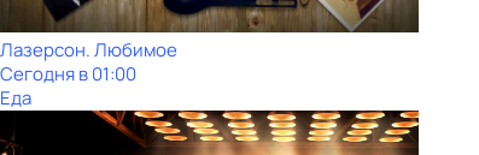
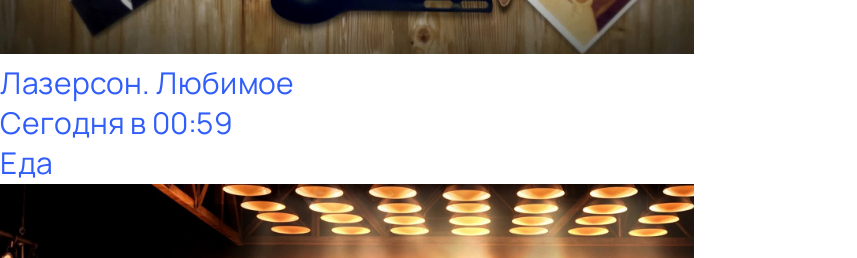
- Сегодня в 01:00
+ Сегодня в 00:59
